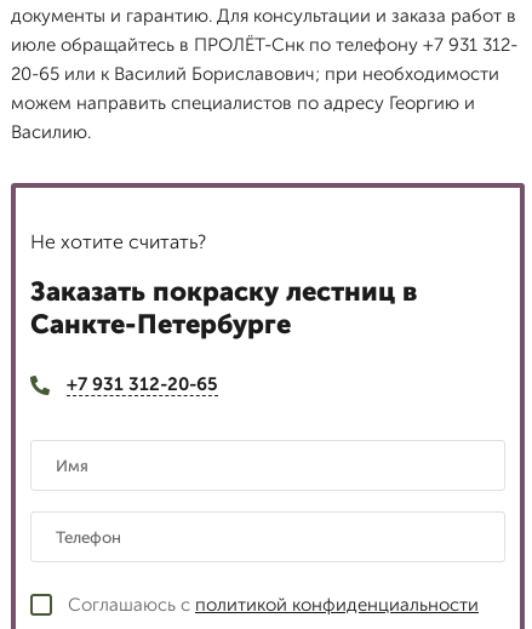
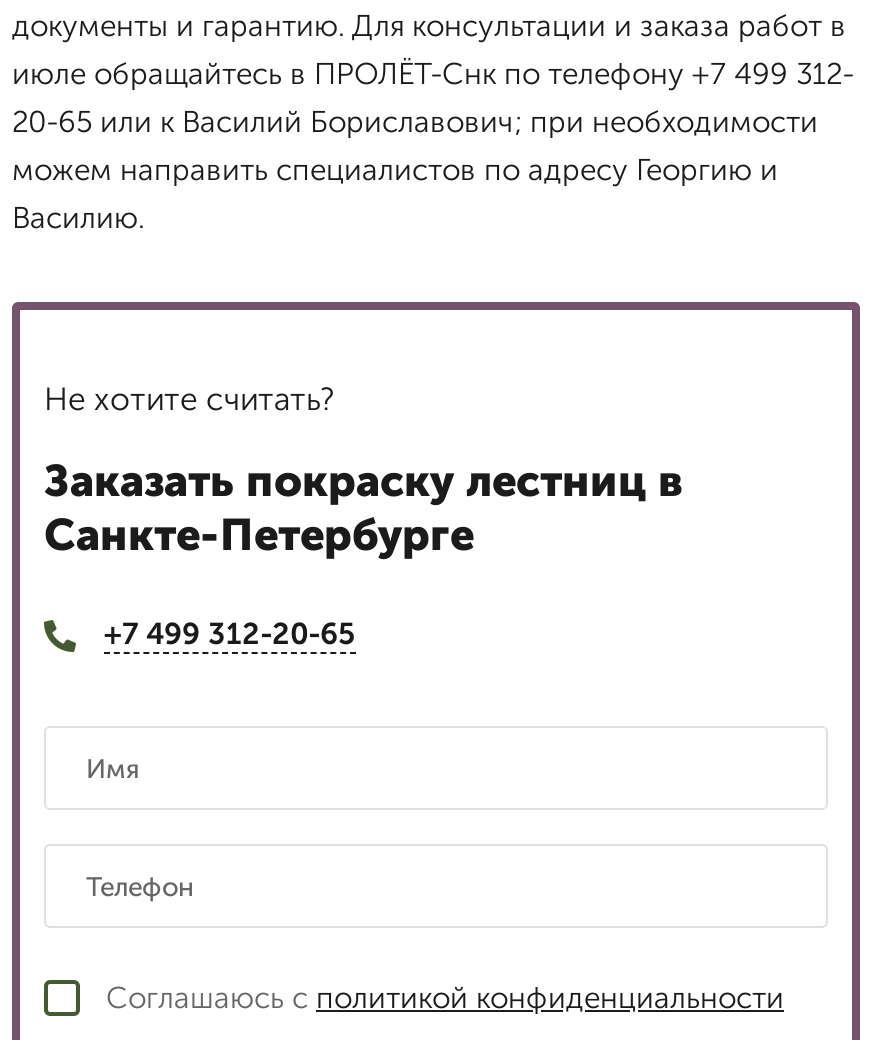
- июле обращайтесь в ПРОЛЁТ-Снк по телефону +7 931 312-
+ июле обращайтесь в ПРОЛЁТ-Снк по телефону +7 499 312-

- +7 931 312-20-65
+ +7 499 312-20-65
